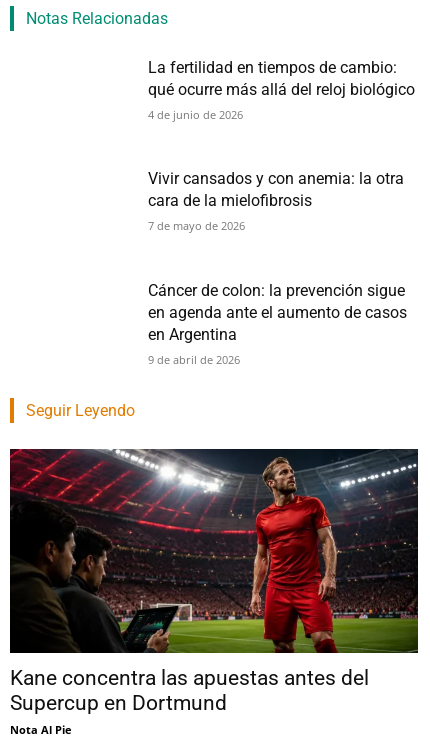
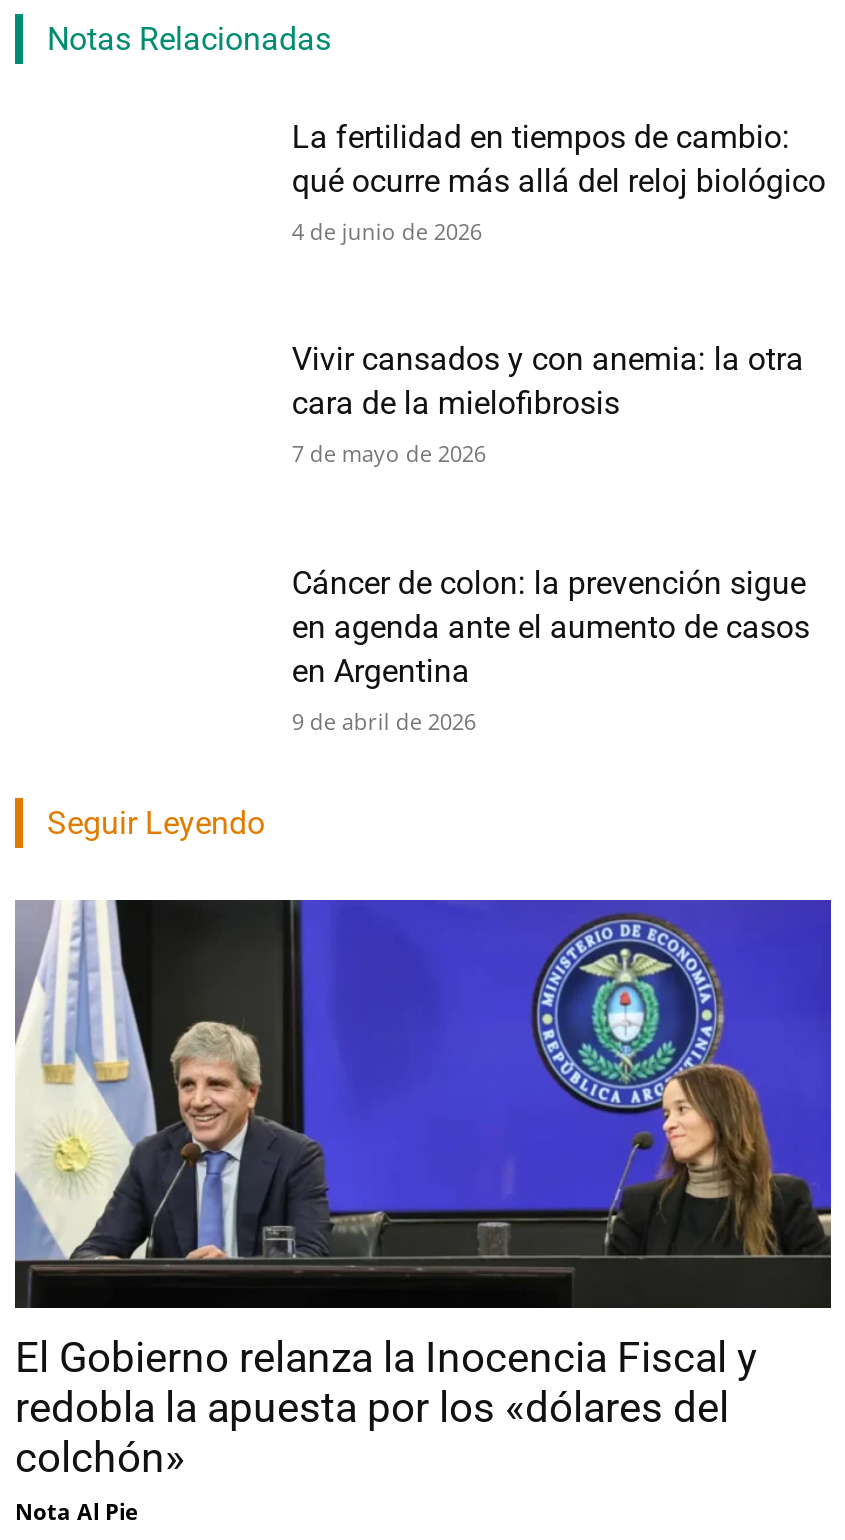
- [image]
- Kane concentra las apuestas antes del
- Supercup en Dortmund
+ [image]
+ El Gobierno relanza la Inocencia Fiscal y
+ redobla la apuesta por los «dólares del
+ colchón»
